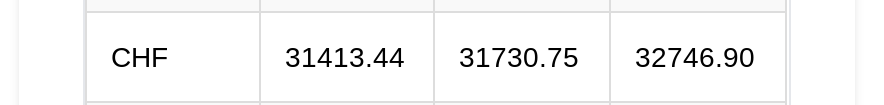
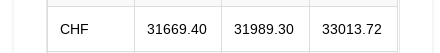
- 31413.44
+ 31669.40

- 31730.75
+ 31989.30

- 32746.90
+ 33013.72
